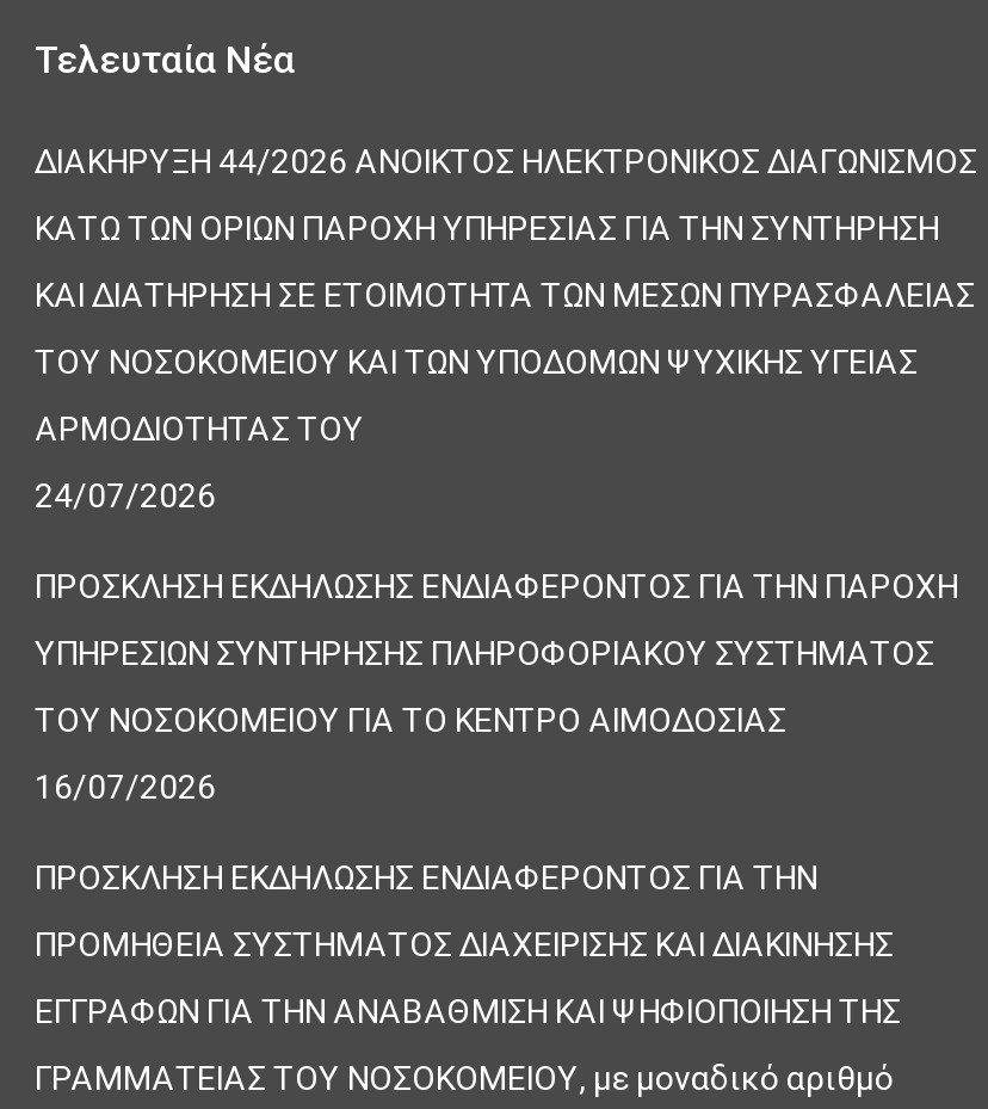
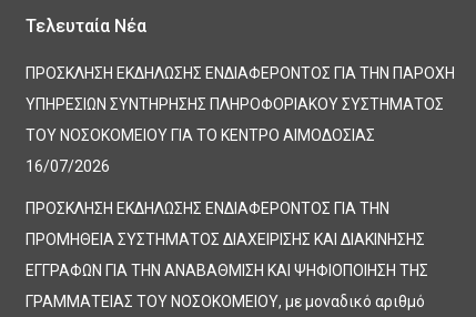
- ΔΙΑΚΗΡΥΞΗ 44/2026 ΑΝΟΙΚΤΟΣ ΗΛΕΚΤΡΟΝΙΚΟΣ ΔΙΑΓΩΝΙΣΜΟΣ
- ΚΑΤΩ ΤΩΝ ΟΡΙΩΝ ΠΑΡΟΧΗ ΥΠΗΡΕΣΙΑΣ ΓΙΑ ΤΗΝ ΣΥΝΤΗΡΗΣΗ
- ΚΑΙ ΔΙΑΤΗΡΗΣΗ ΣΕ ΕΤΟΙΜΟΤΗΤΑ ΤΩΝ ΜΕΣΩΝ ΠΥΡΑΣΦΑΛΕΙΑΣ
- ΤΟΥ ΝΟΣΟΚΟΜΕΙΟΥ ΚΑΙ ΤΩΝ ΥΠΟΔΟΜΩΝ ΨΥΧΙΚΗΣ ΥΓΕΙΑΣ
- ΑΡΜΟΔΙΟΤΗΤΑΣ ΤΟΥ
- 24/07/2026
